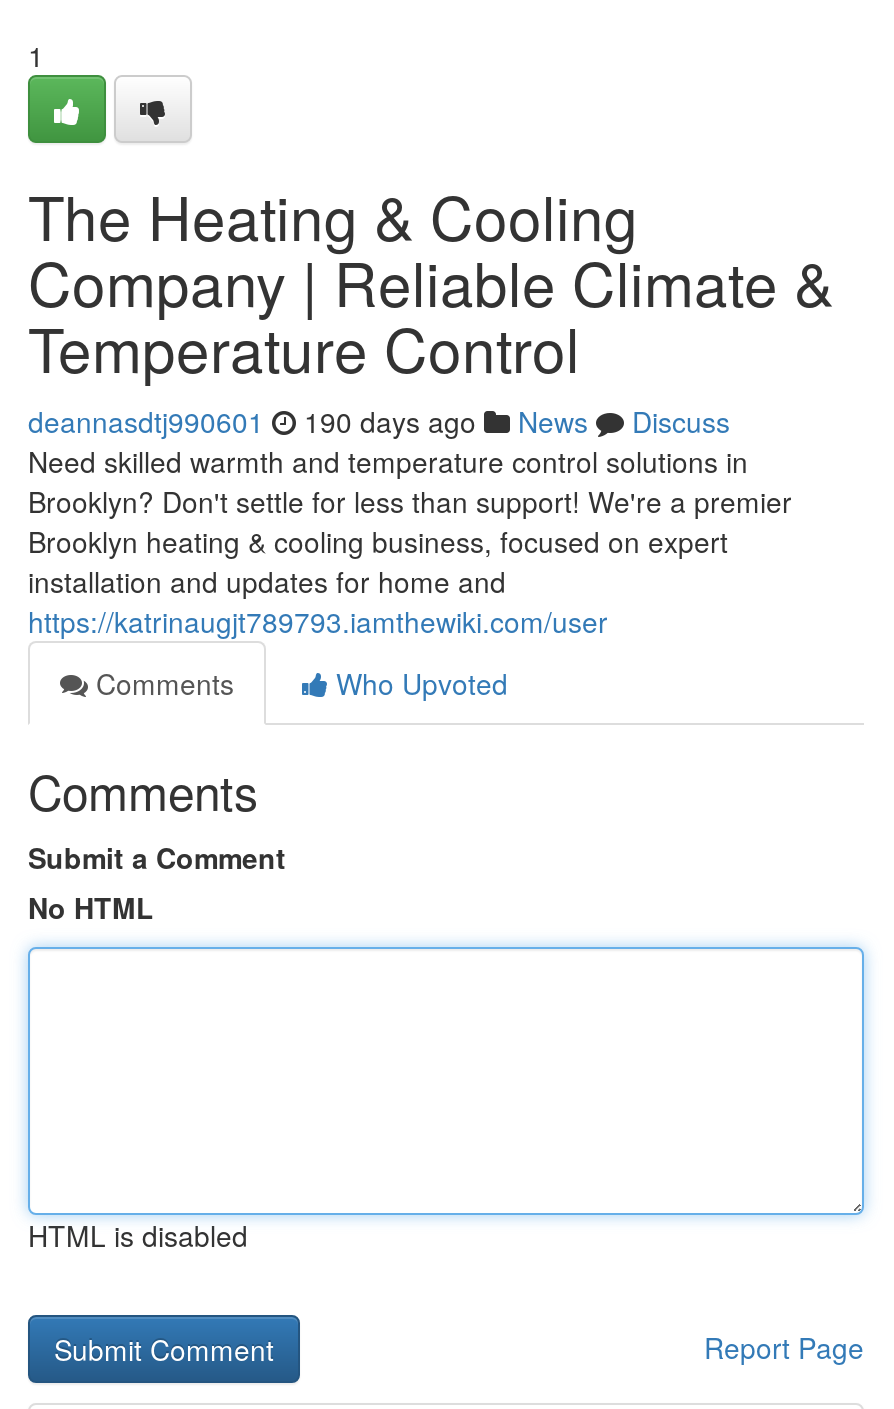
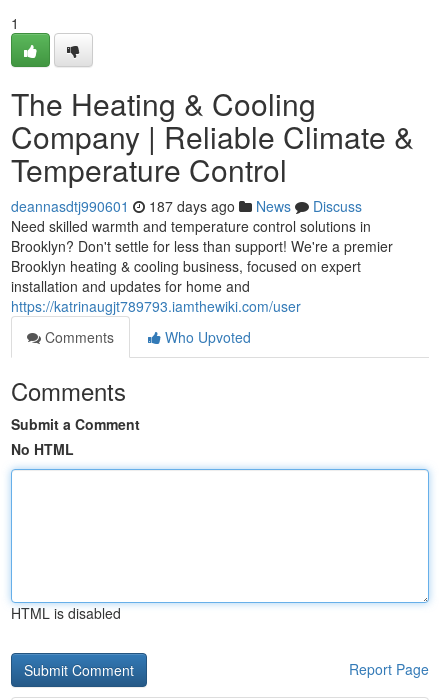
- deannasdtj990601 190 days ago News Discuss
+ deannasdtj990601 187 days ago News Discuss
